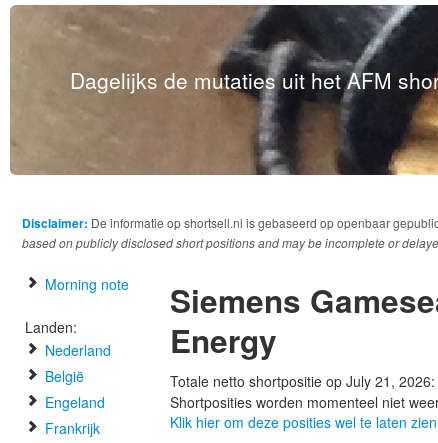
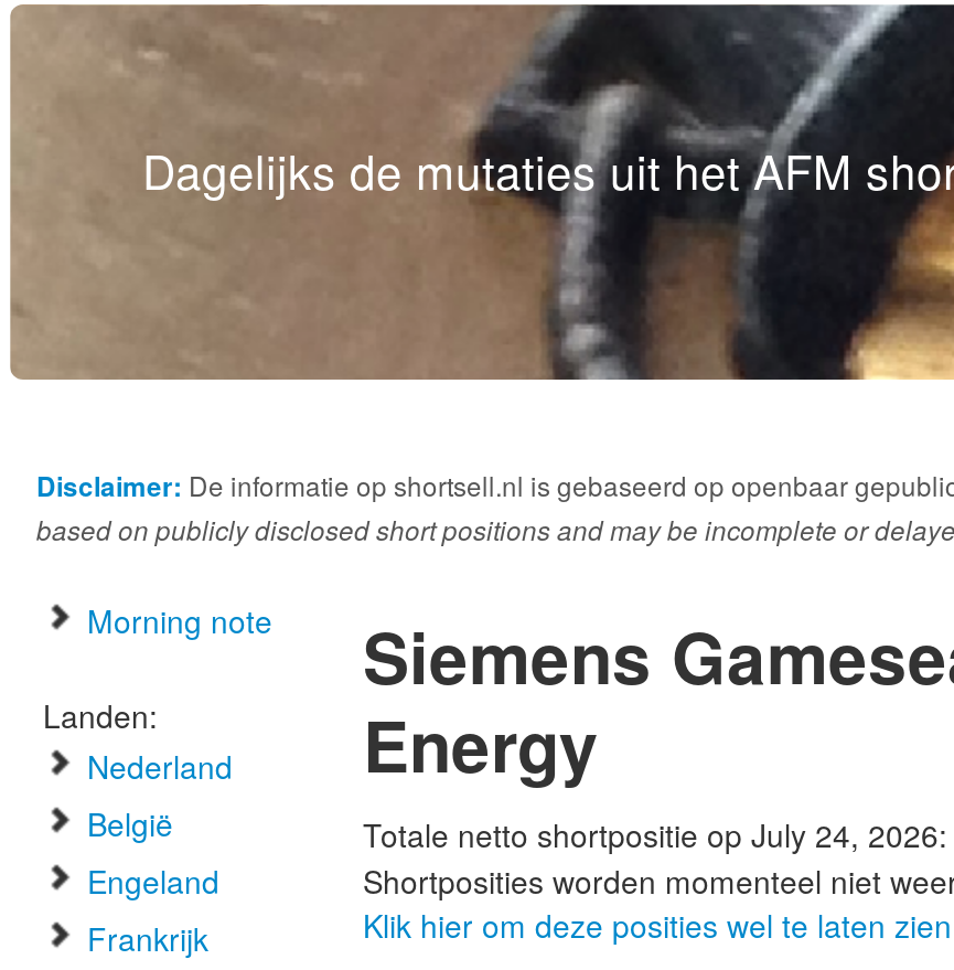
- Totale netto shortpositie op July 21, 2026:
+ Totale netto shortpositie op July 24, 2026:
